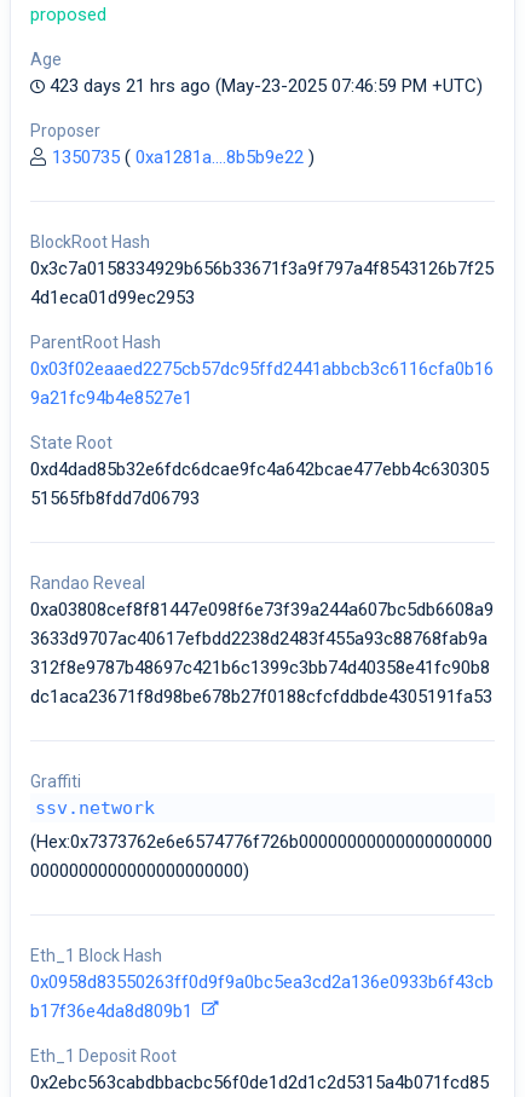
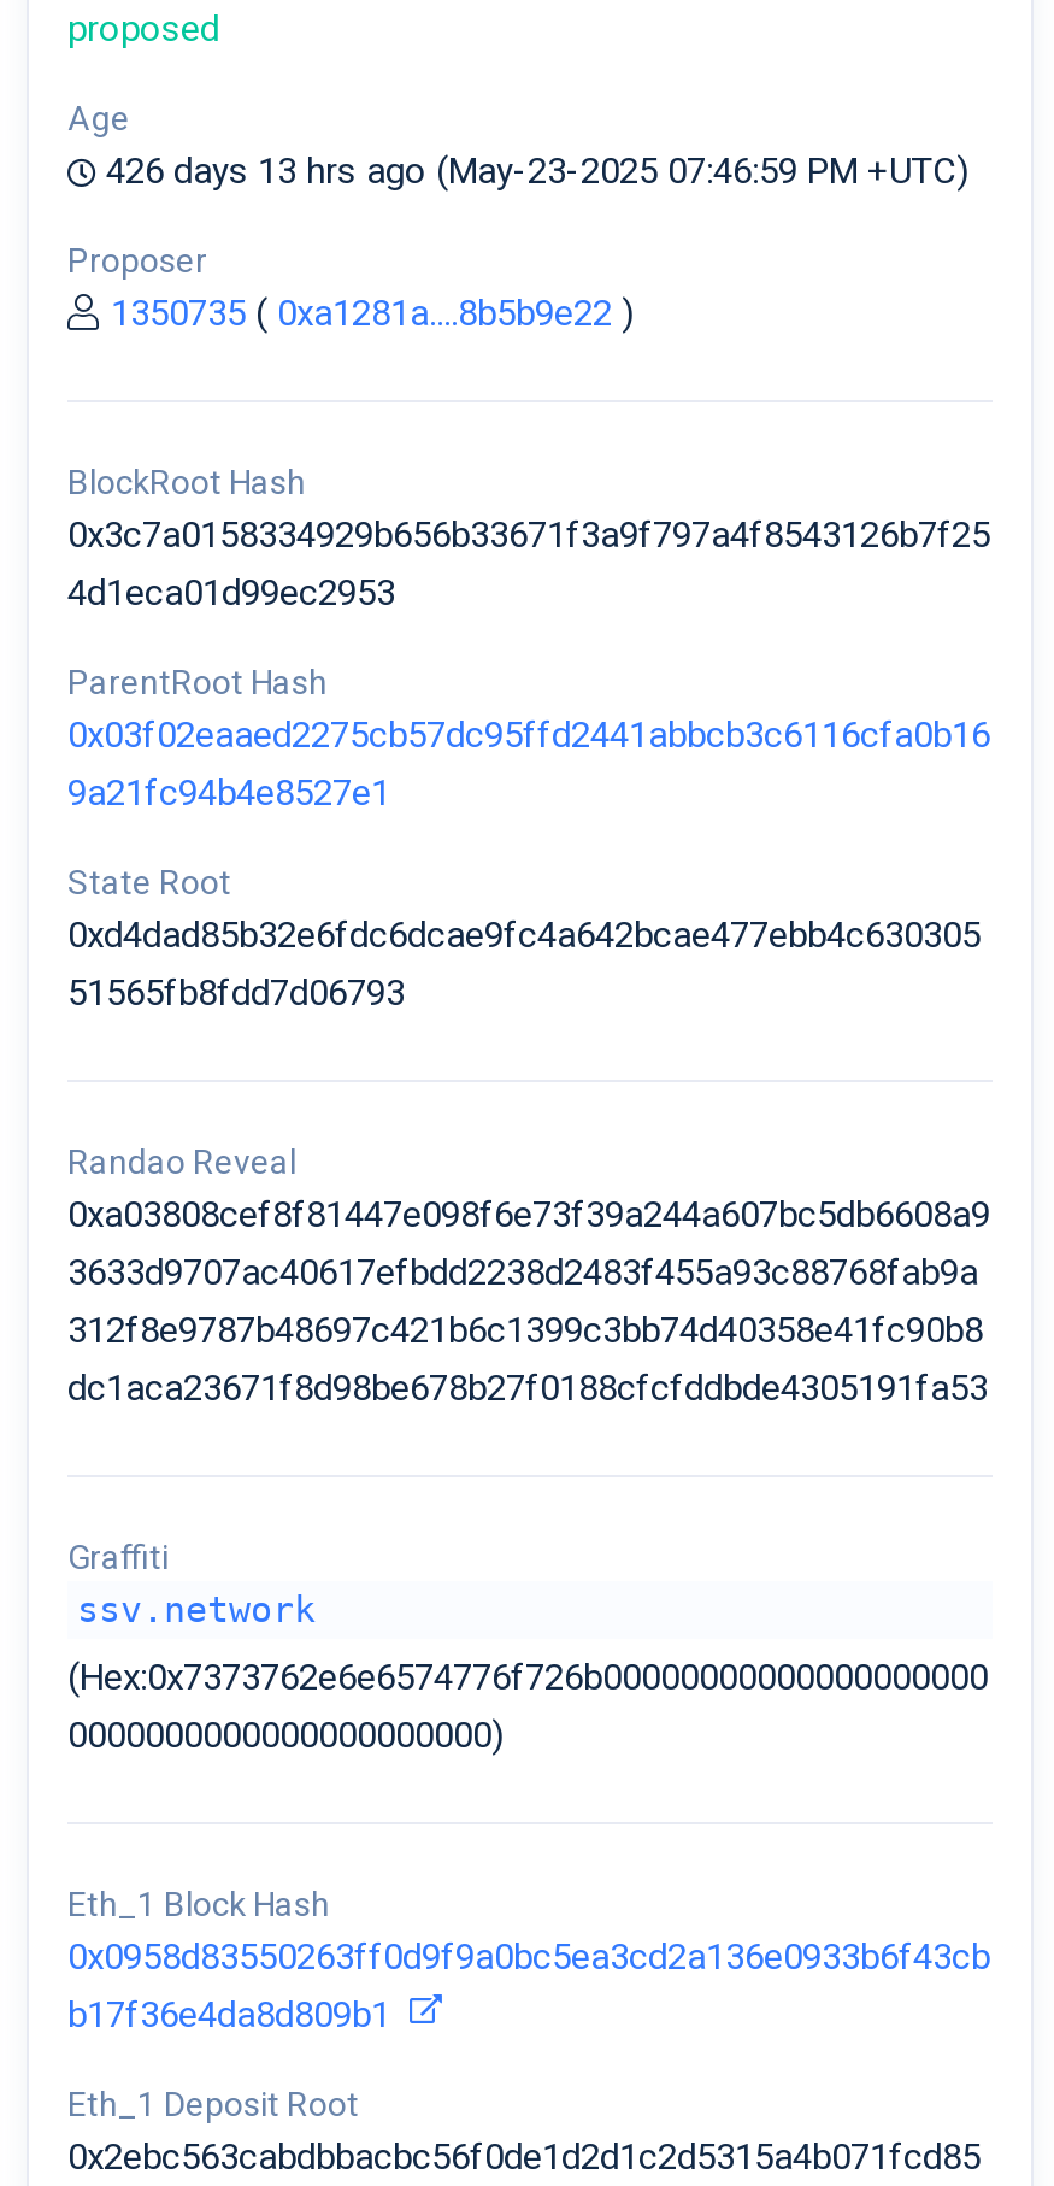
- 423 days 21 hrs ago (May-23-2025 07:46:59 PM +UTC)
+ 426 days 13 hrs ago (May-23-2025 07:46:59 PM +UTC)
